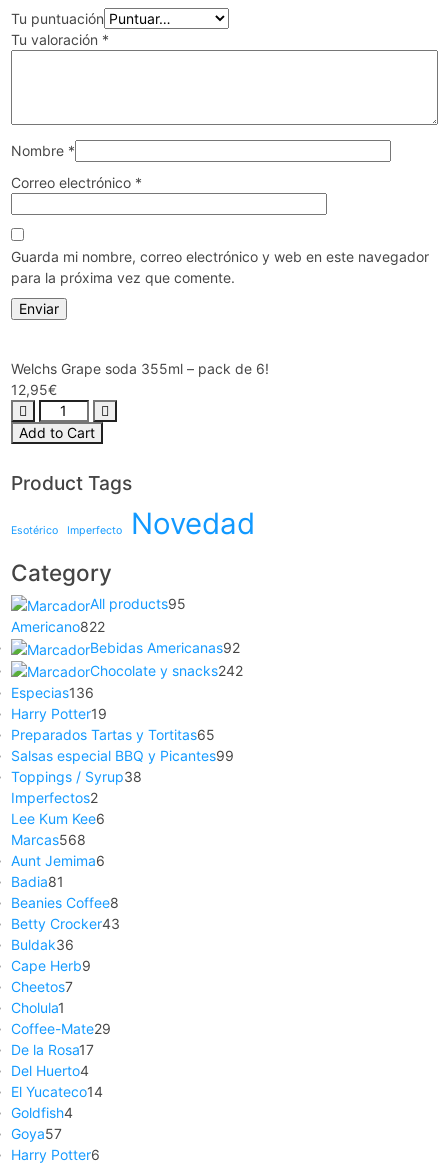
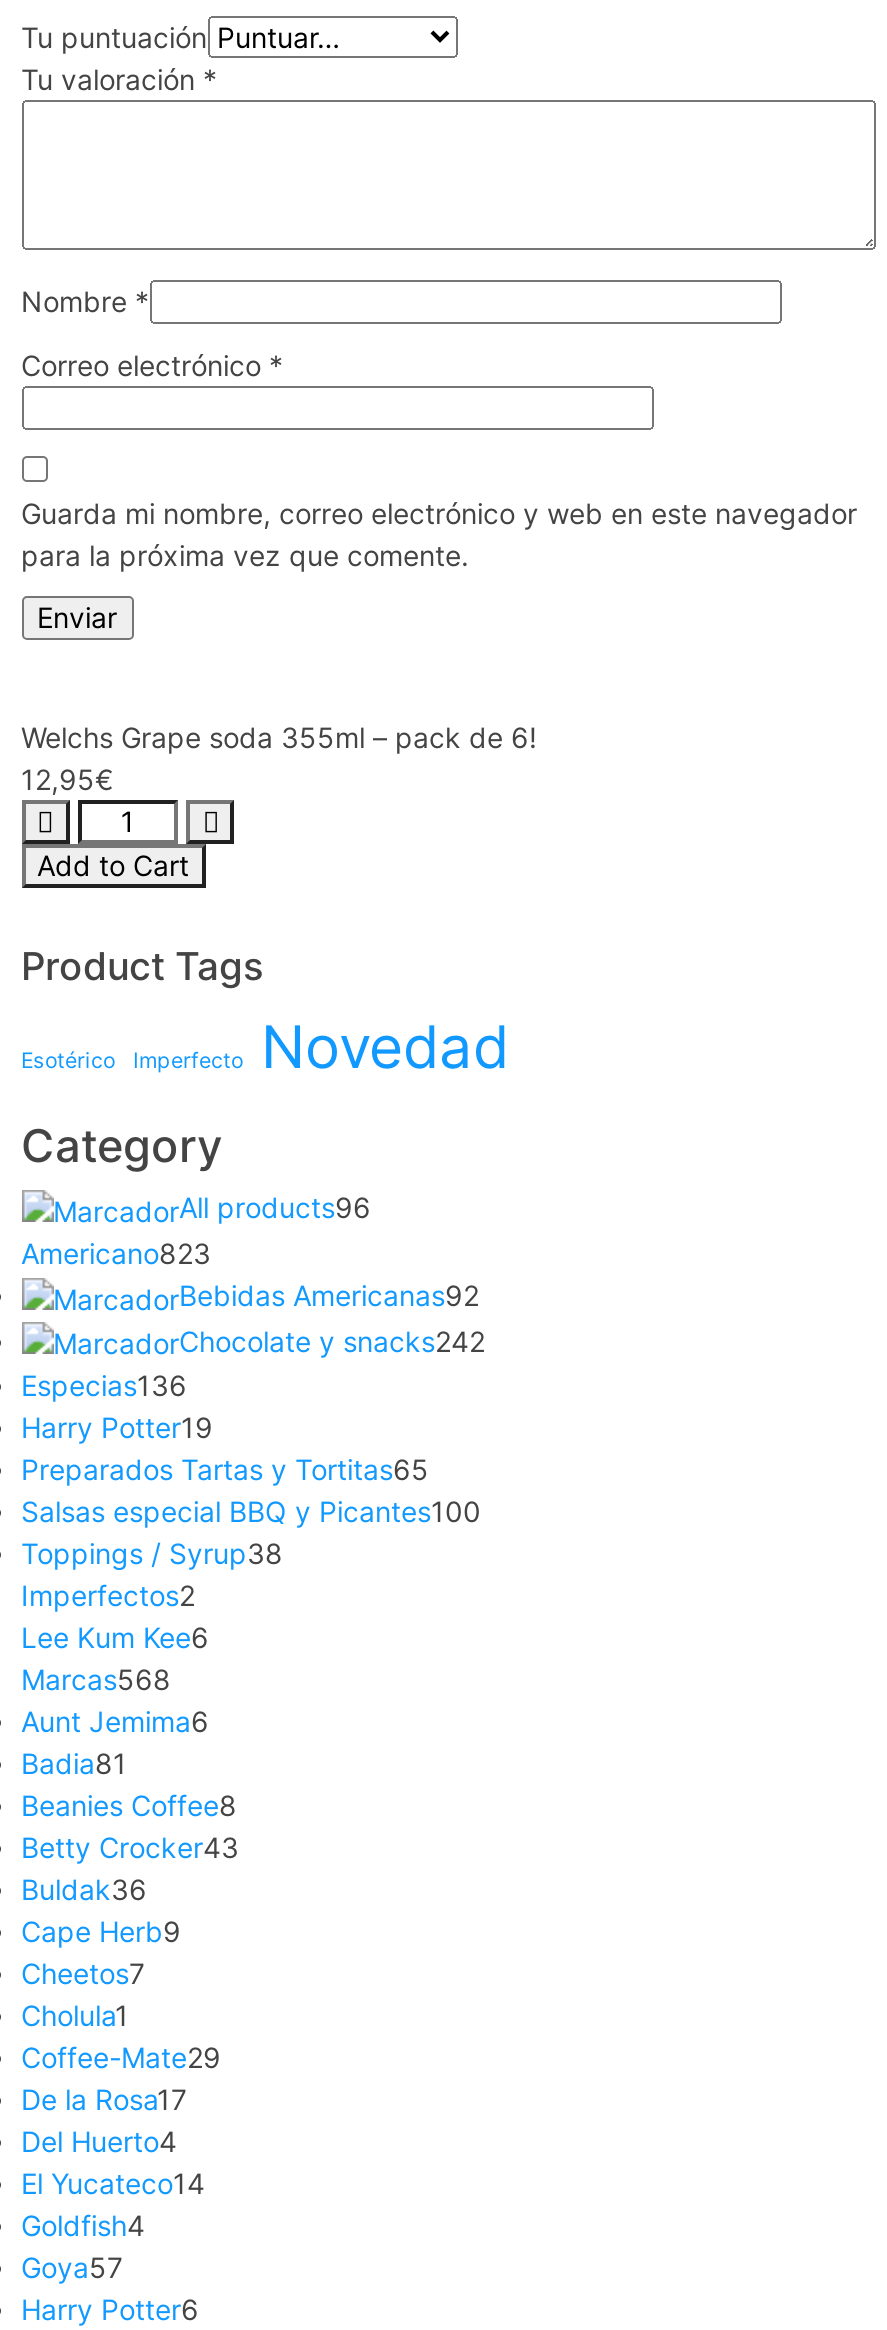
- All products95
+ All products96

- Americano822
+ Americano823

- Salsas especial BBQ y Picantes99
+ Salsas especial BBQ y Picantes100
